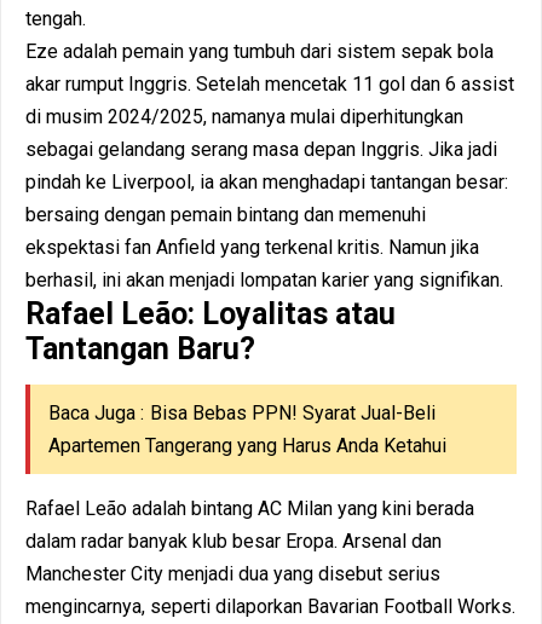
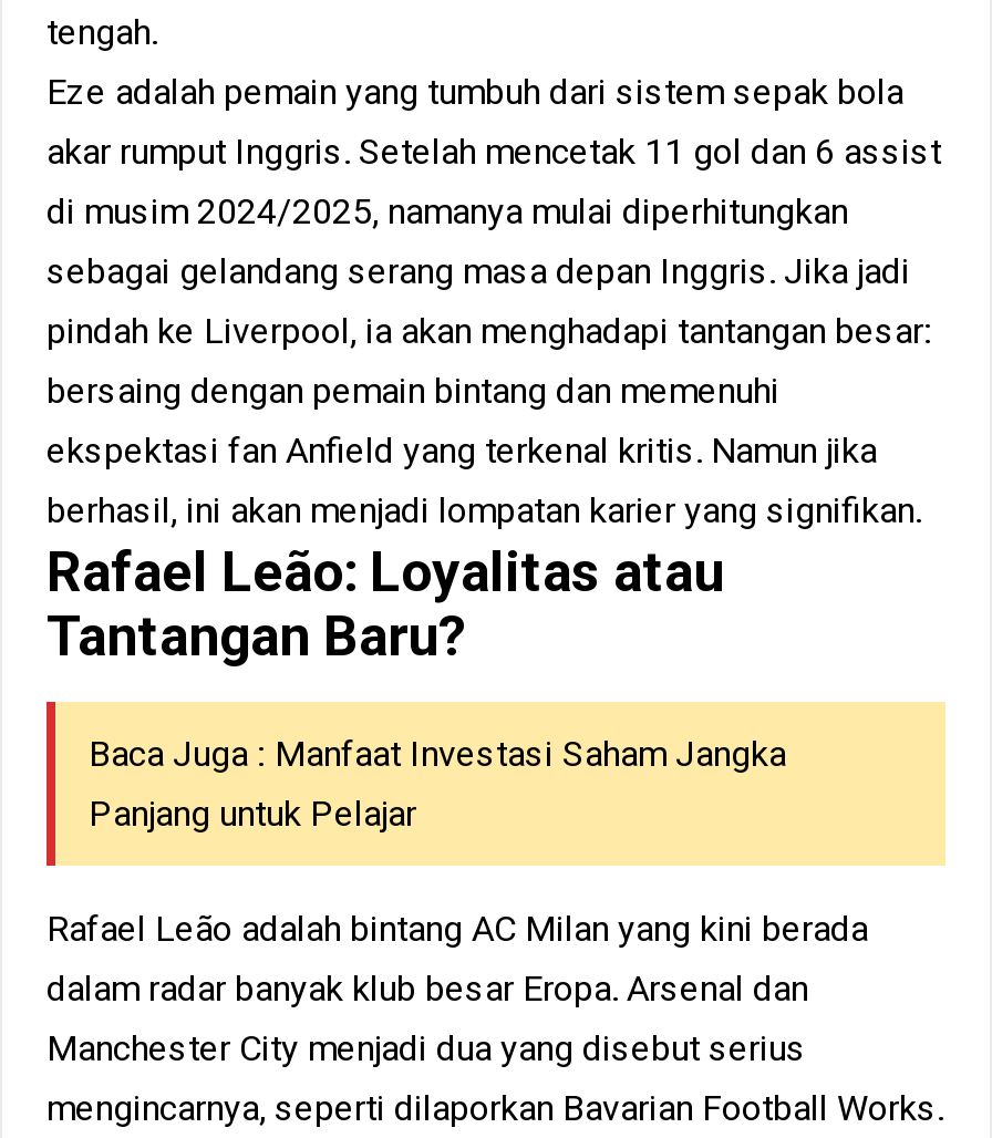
- Baca Juga : Bisa Bebas PPN! Syarat Jual-Beli
- Apartemen Tangerang yang Harus Anda Ketahui
+ Baca Juga : Manfaat Investasi Saham Jangka
+ Panjang untuk Pelajar
